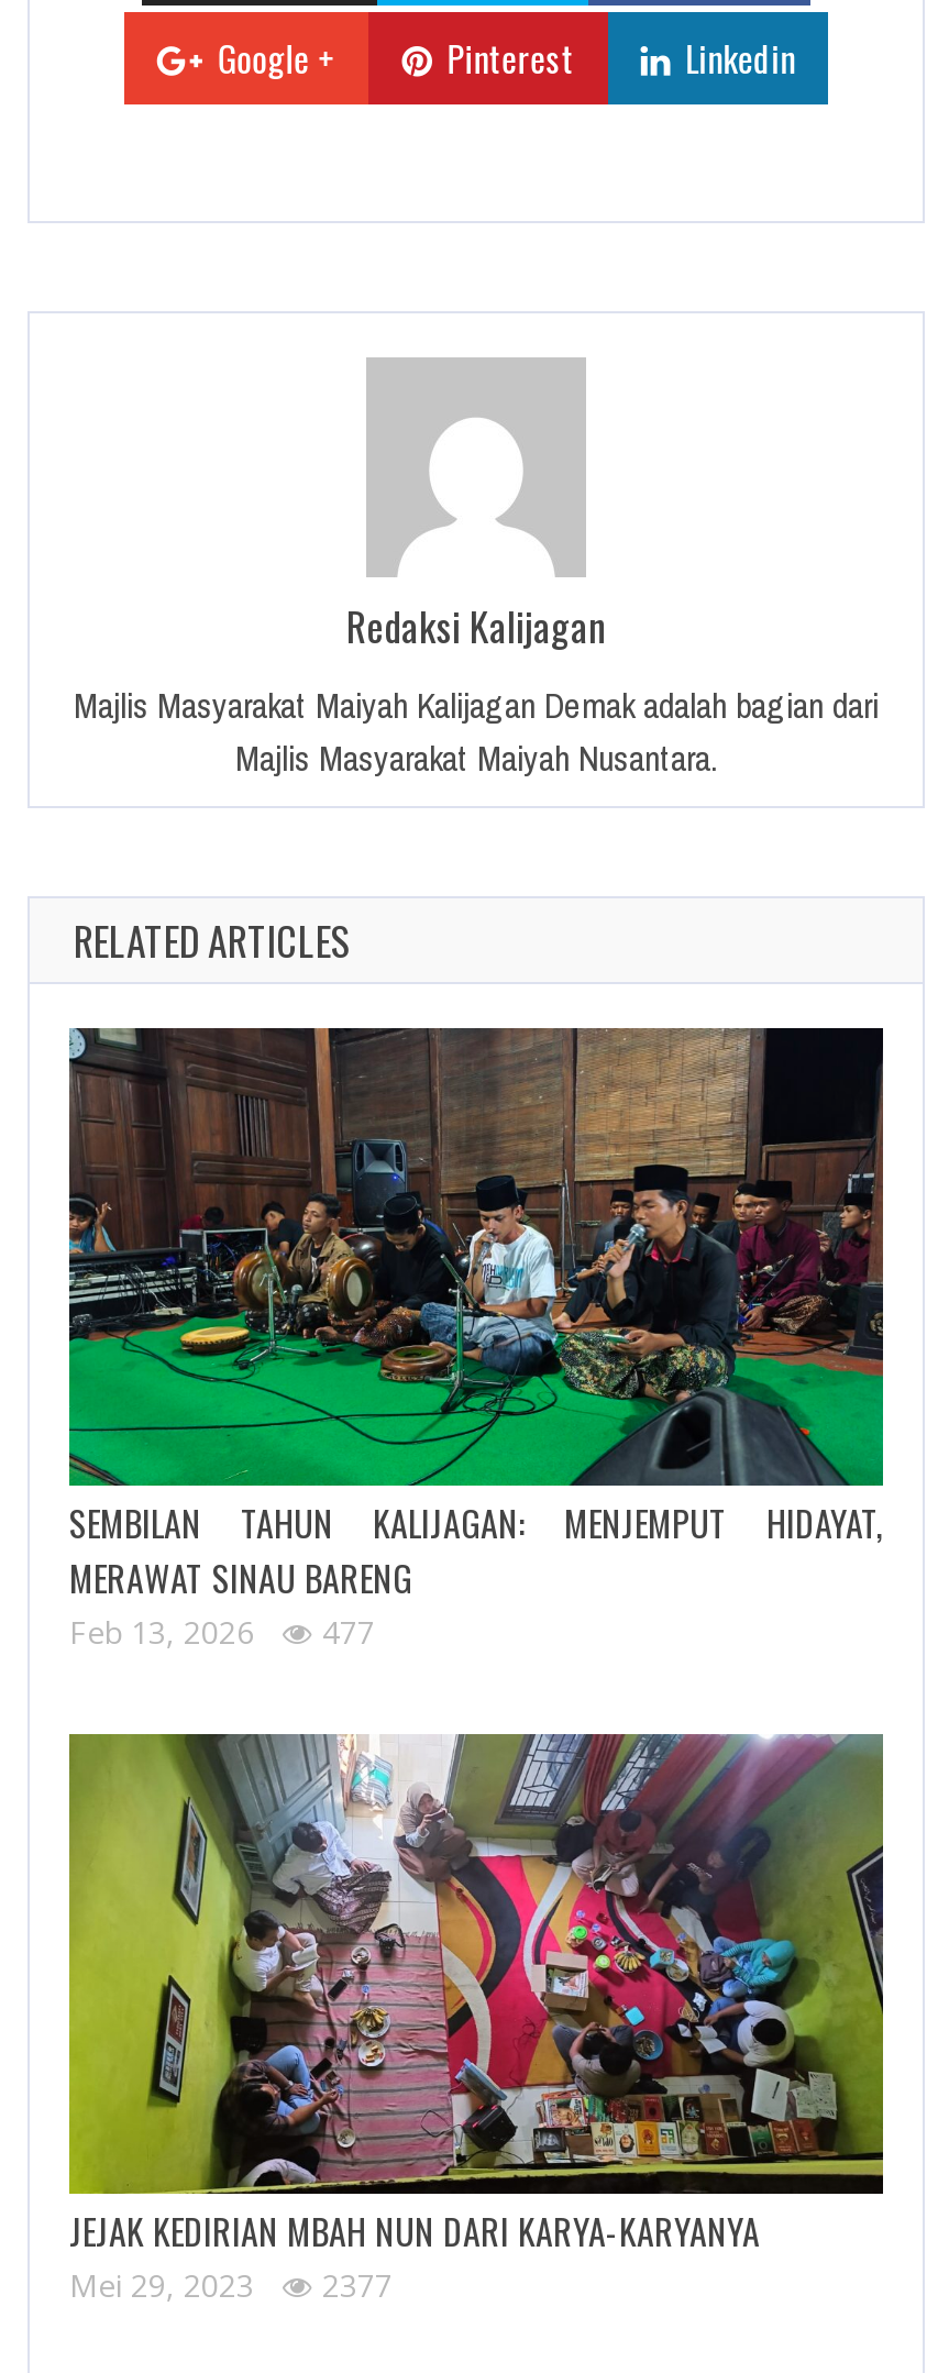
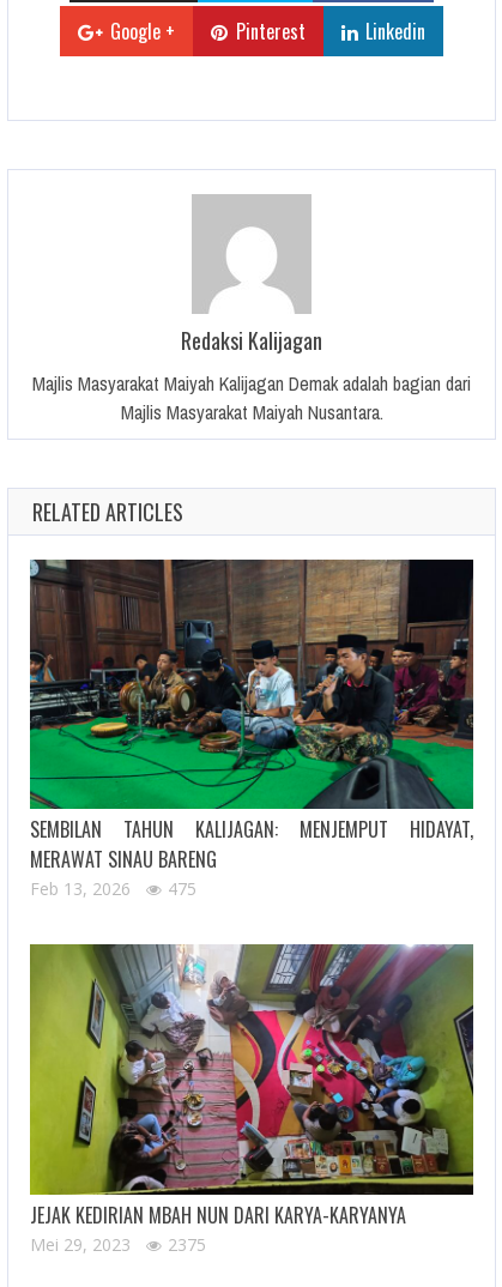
- Feb 13, 2026 477
+ Feb 13, 2026 475

- Mei 29, 2023 2377
+ Mei 29, 2023 2375
